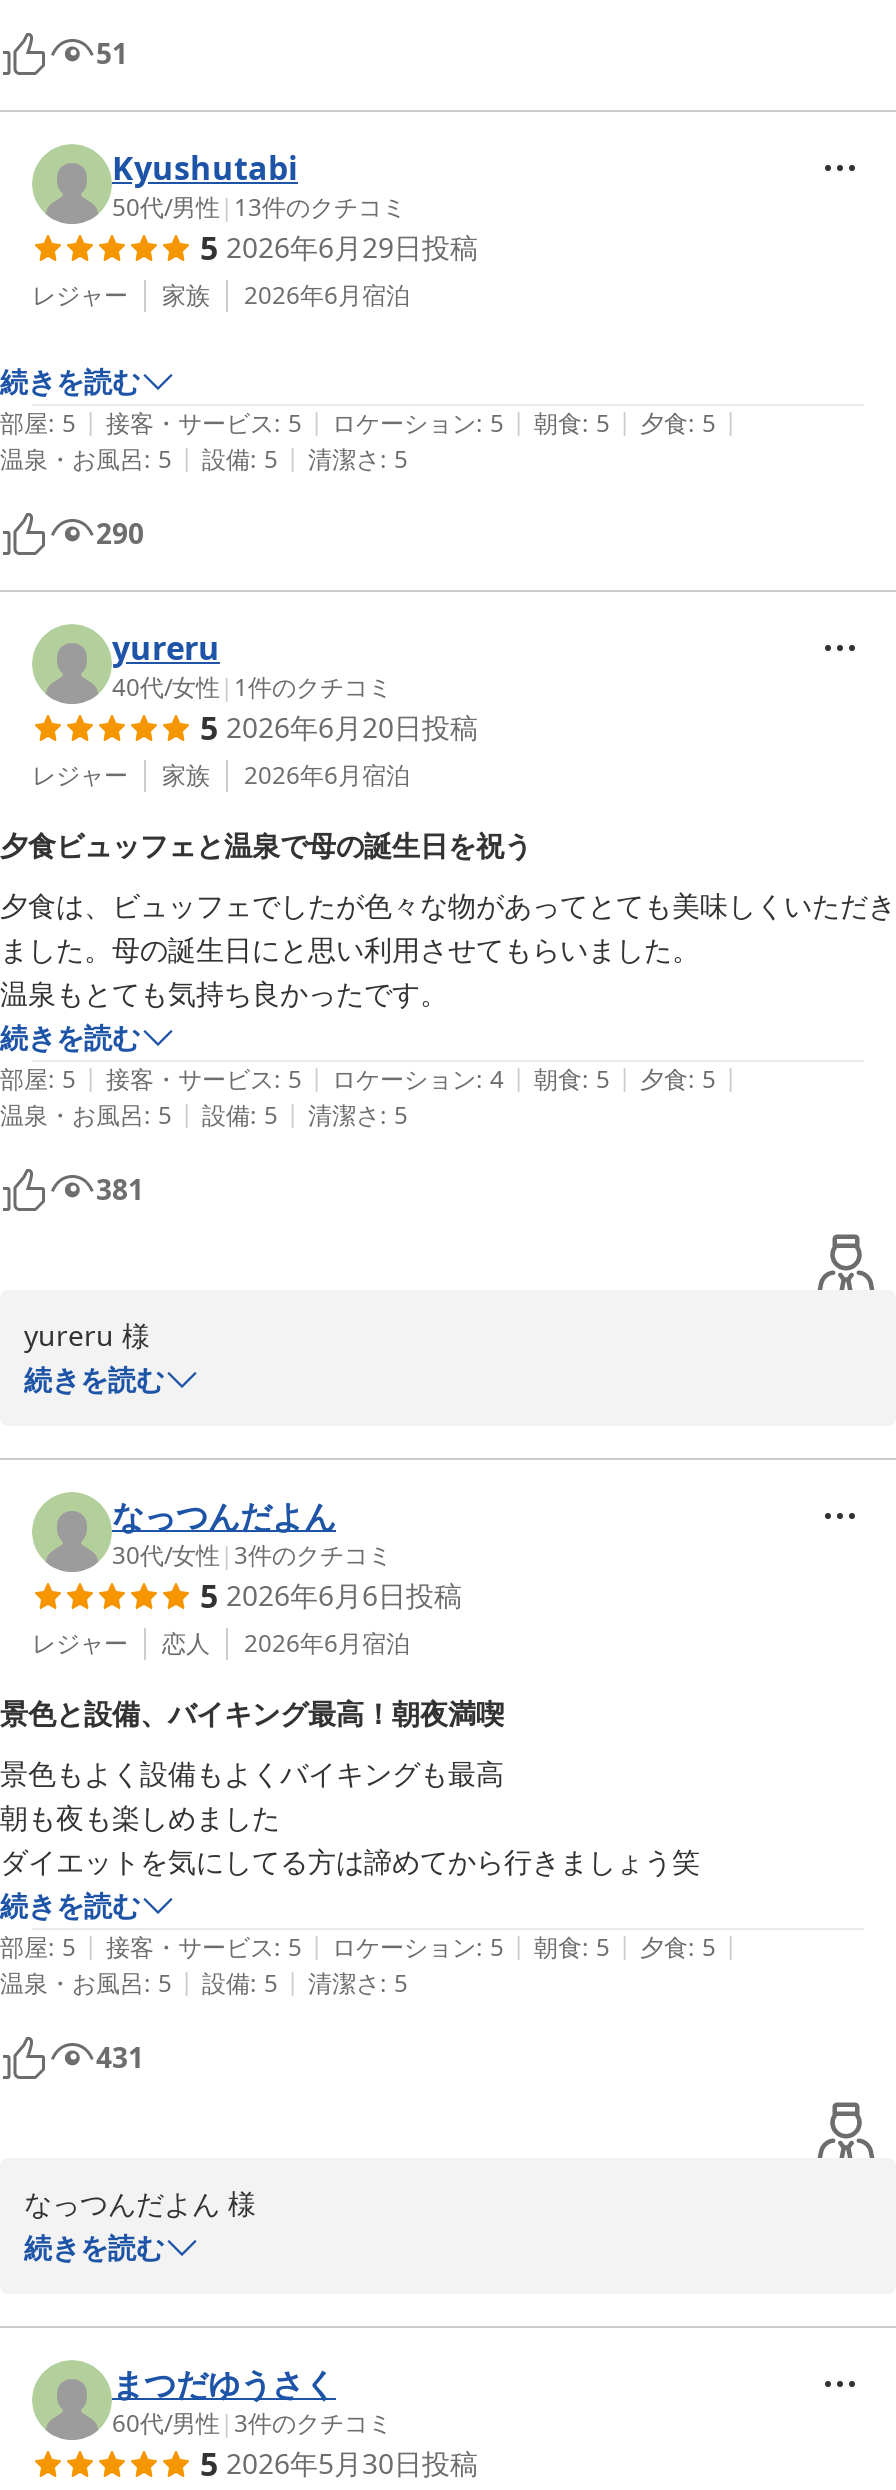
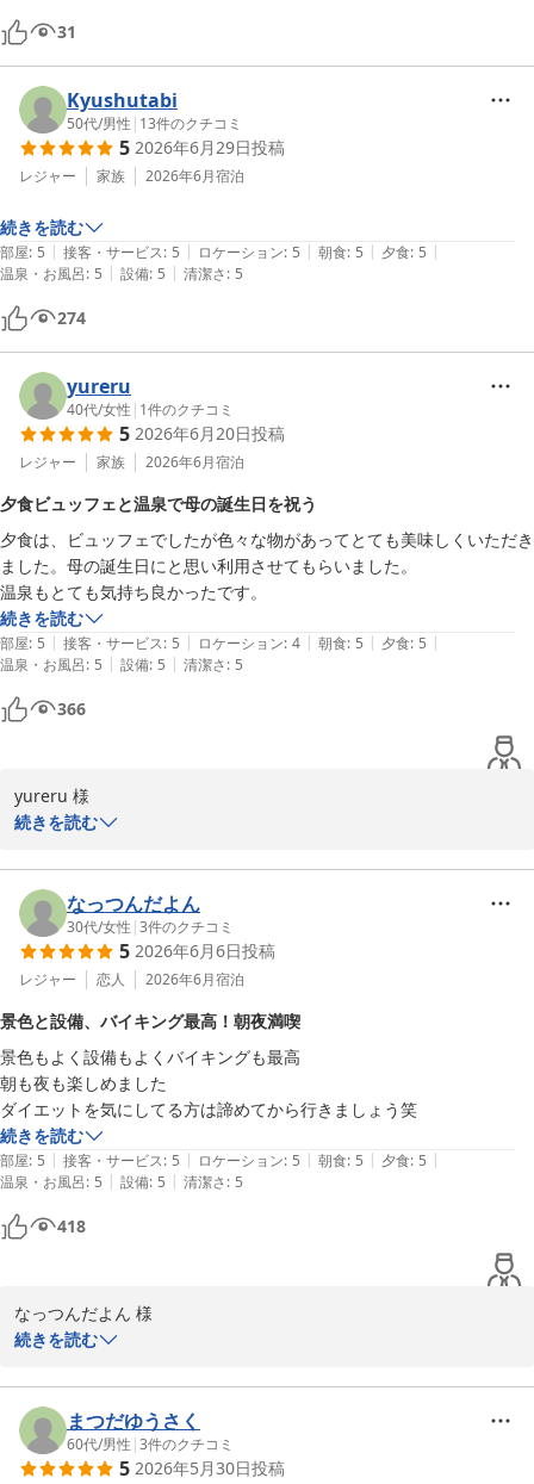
- 51
+ 31

- 290
+ 274

- 381
+ 366

- 431
+ 418
